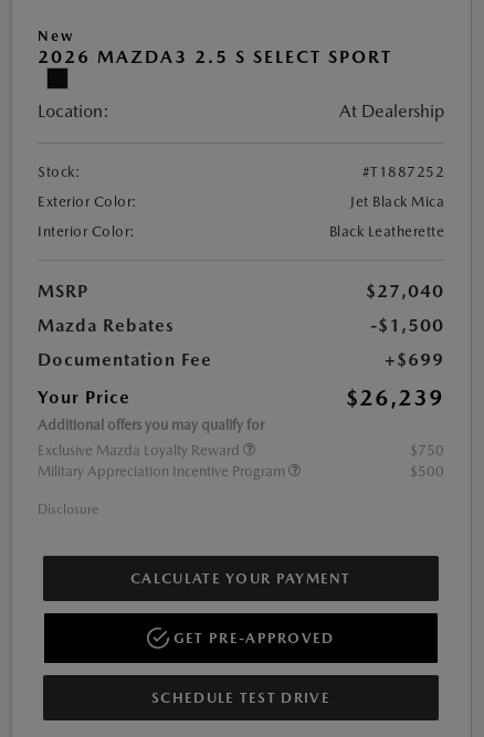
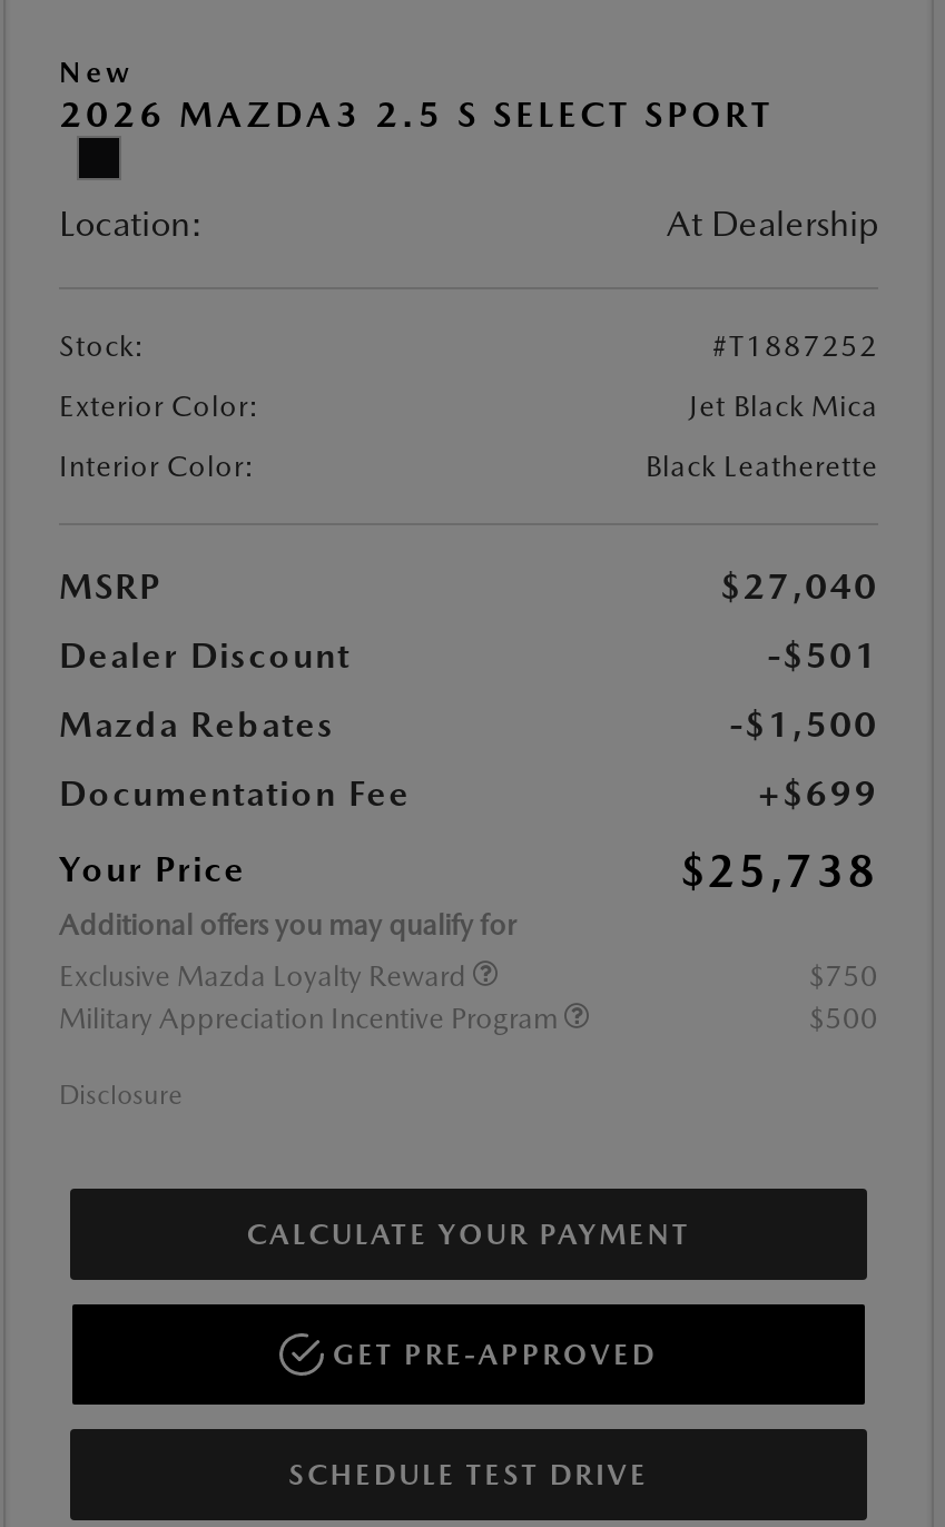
+ Dealer Discount
+ -$501

- $26,239
+ $25,738
